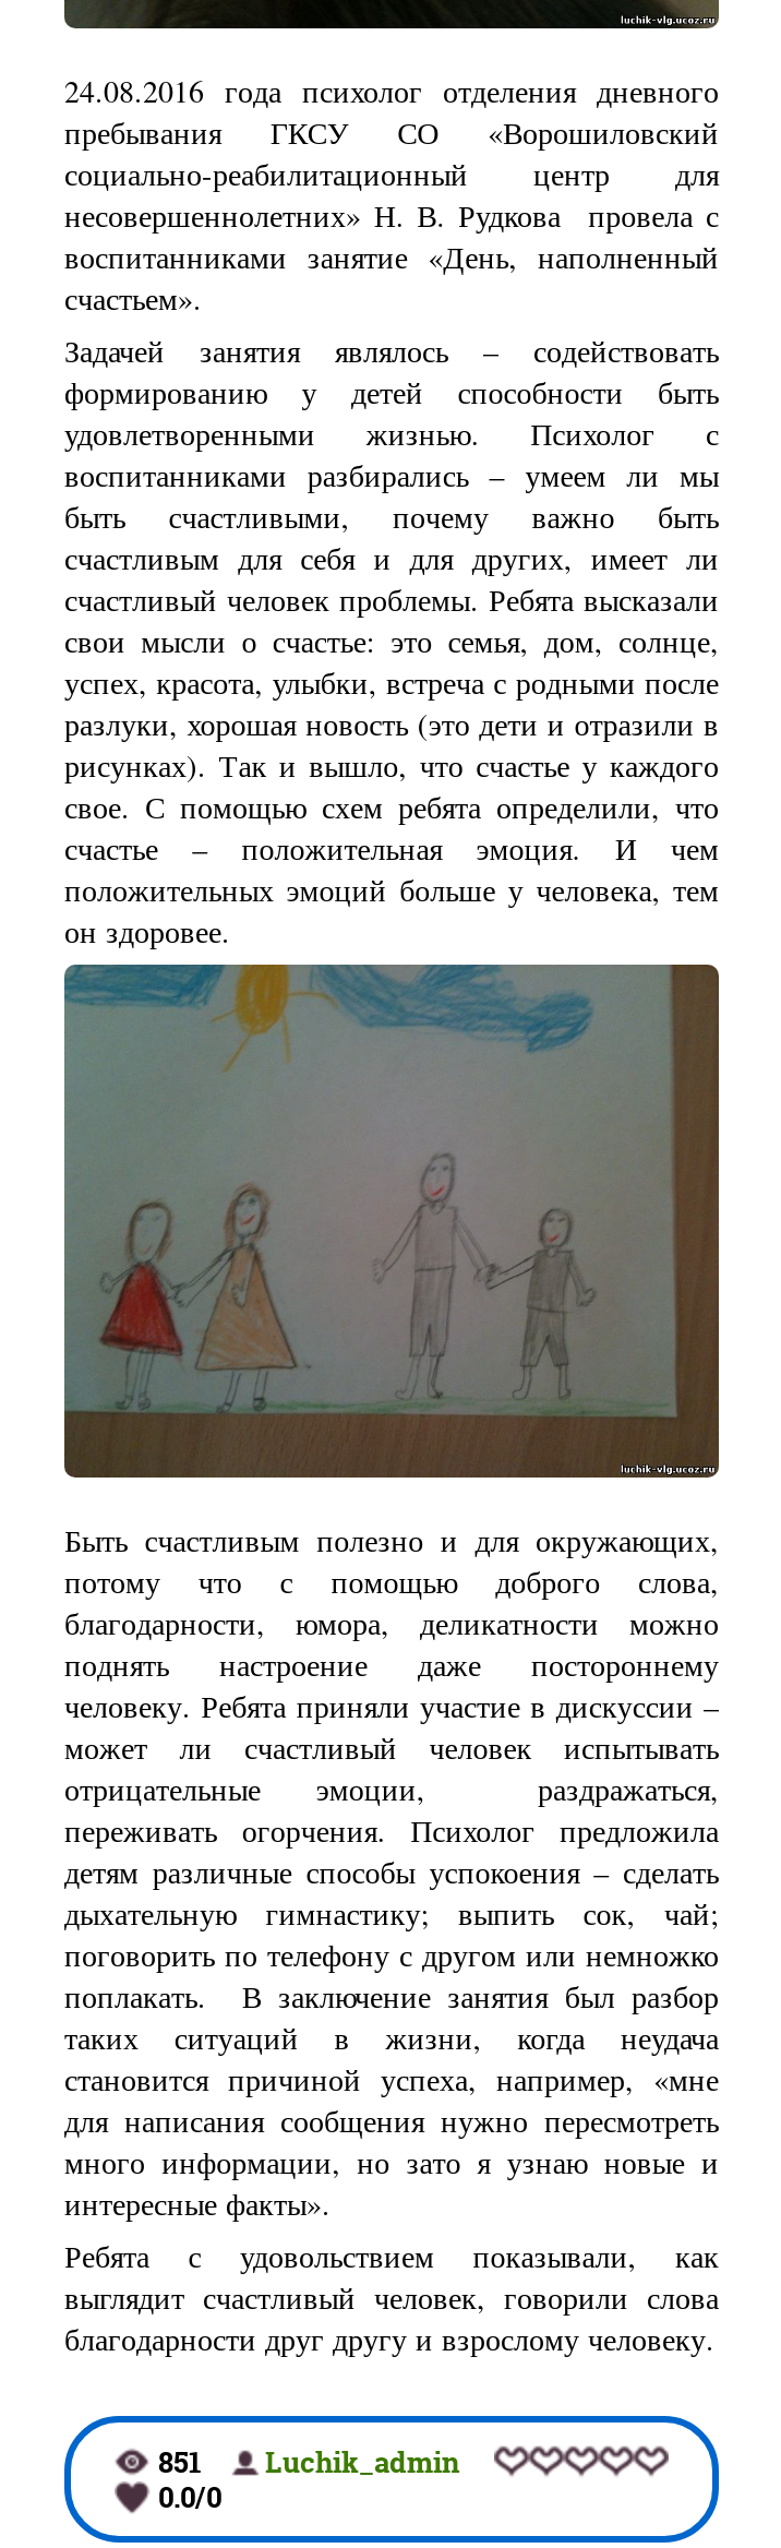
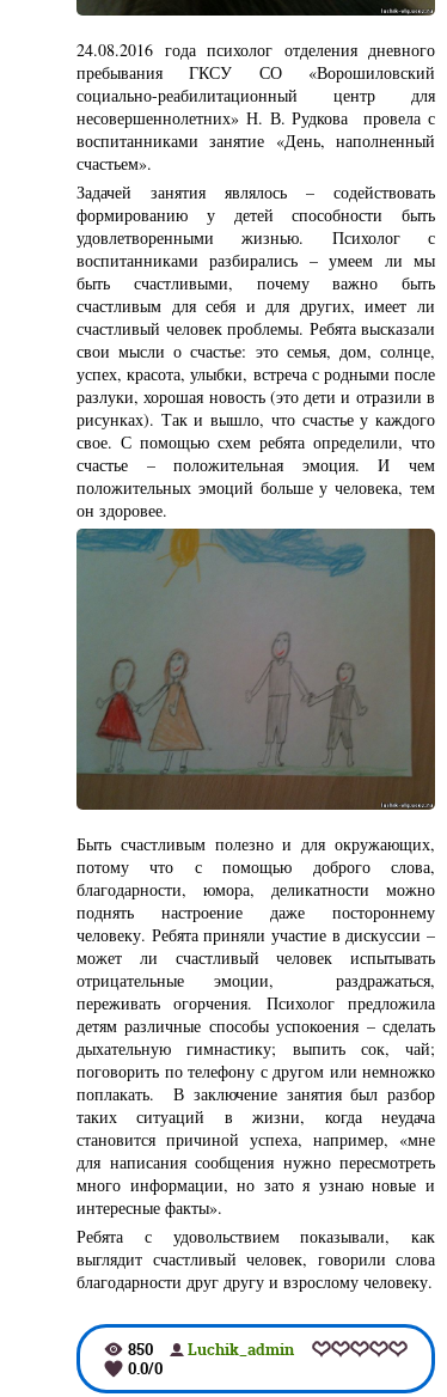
- 851 Luchik_admin
+ 850 Luchik_admin
